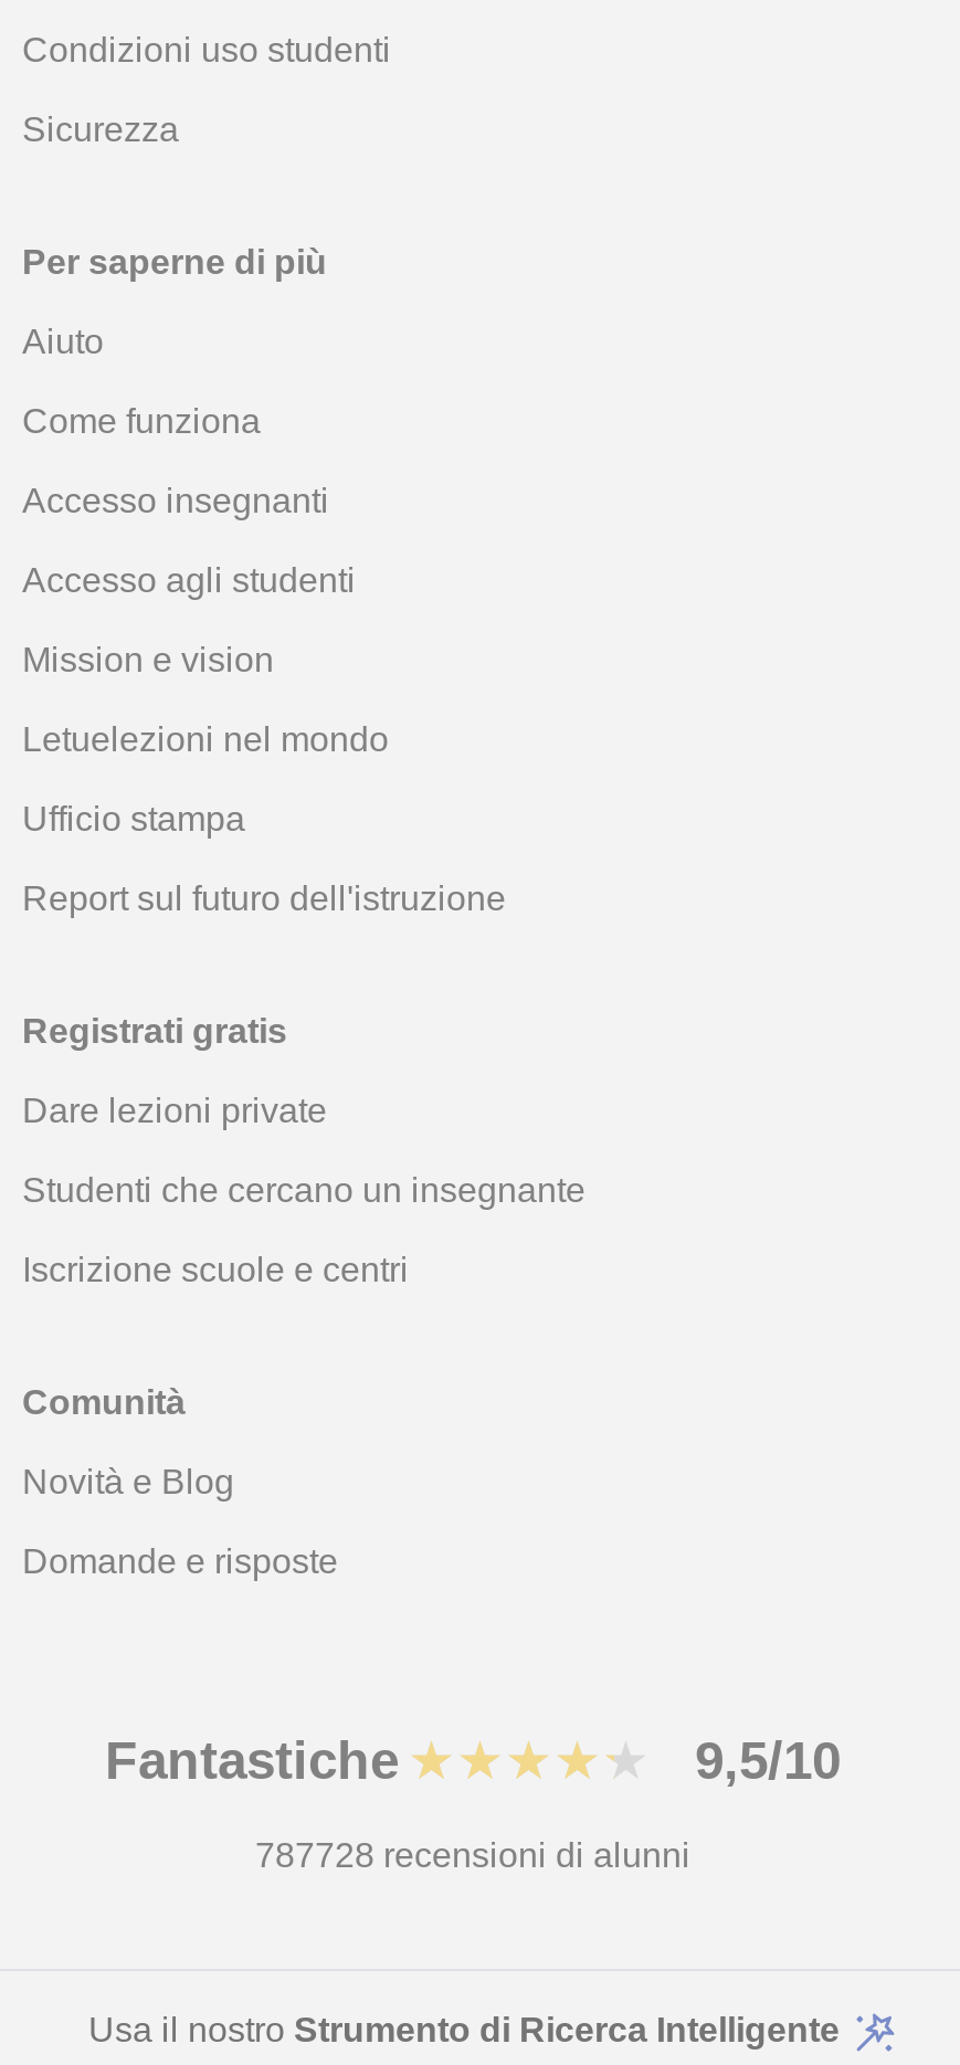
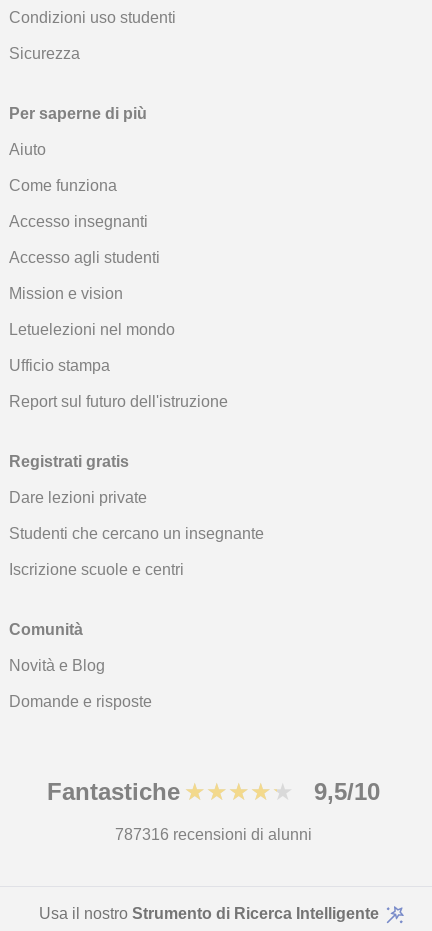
- 787728 recensioni di alunni
+ 787316 recensioni di alunni
